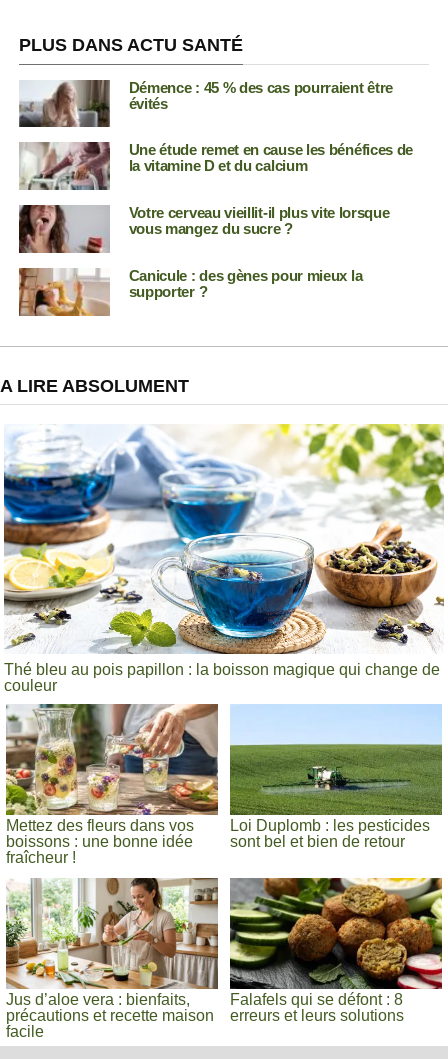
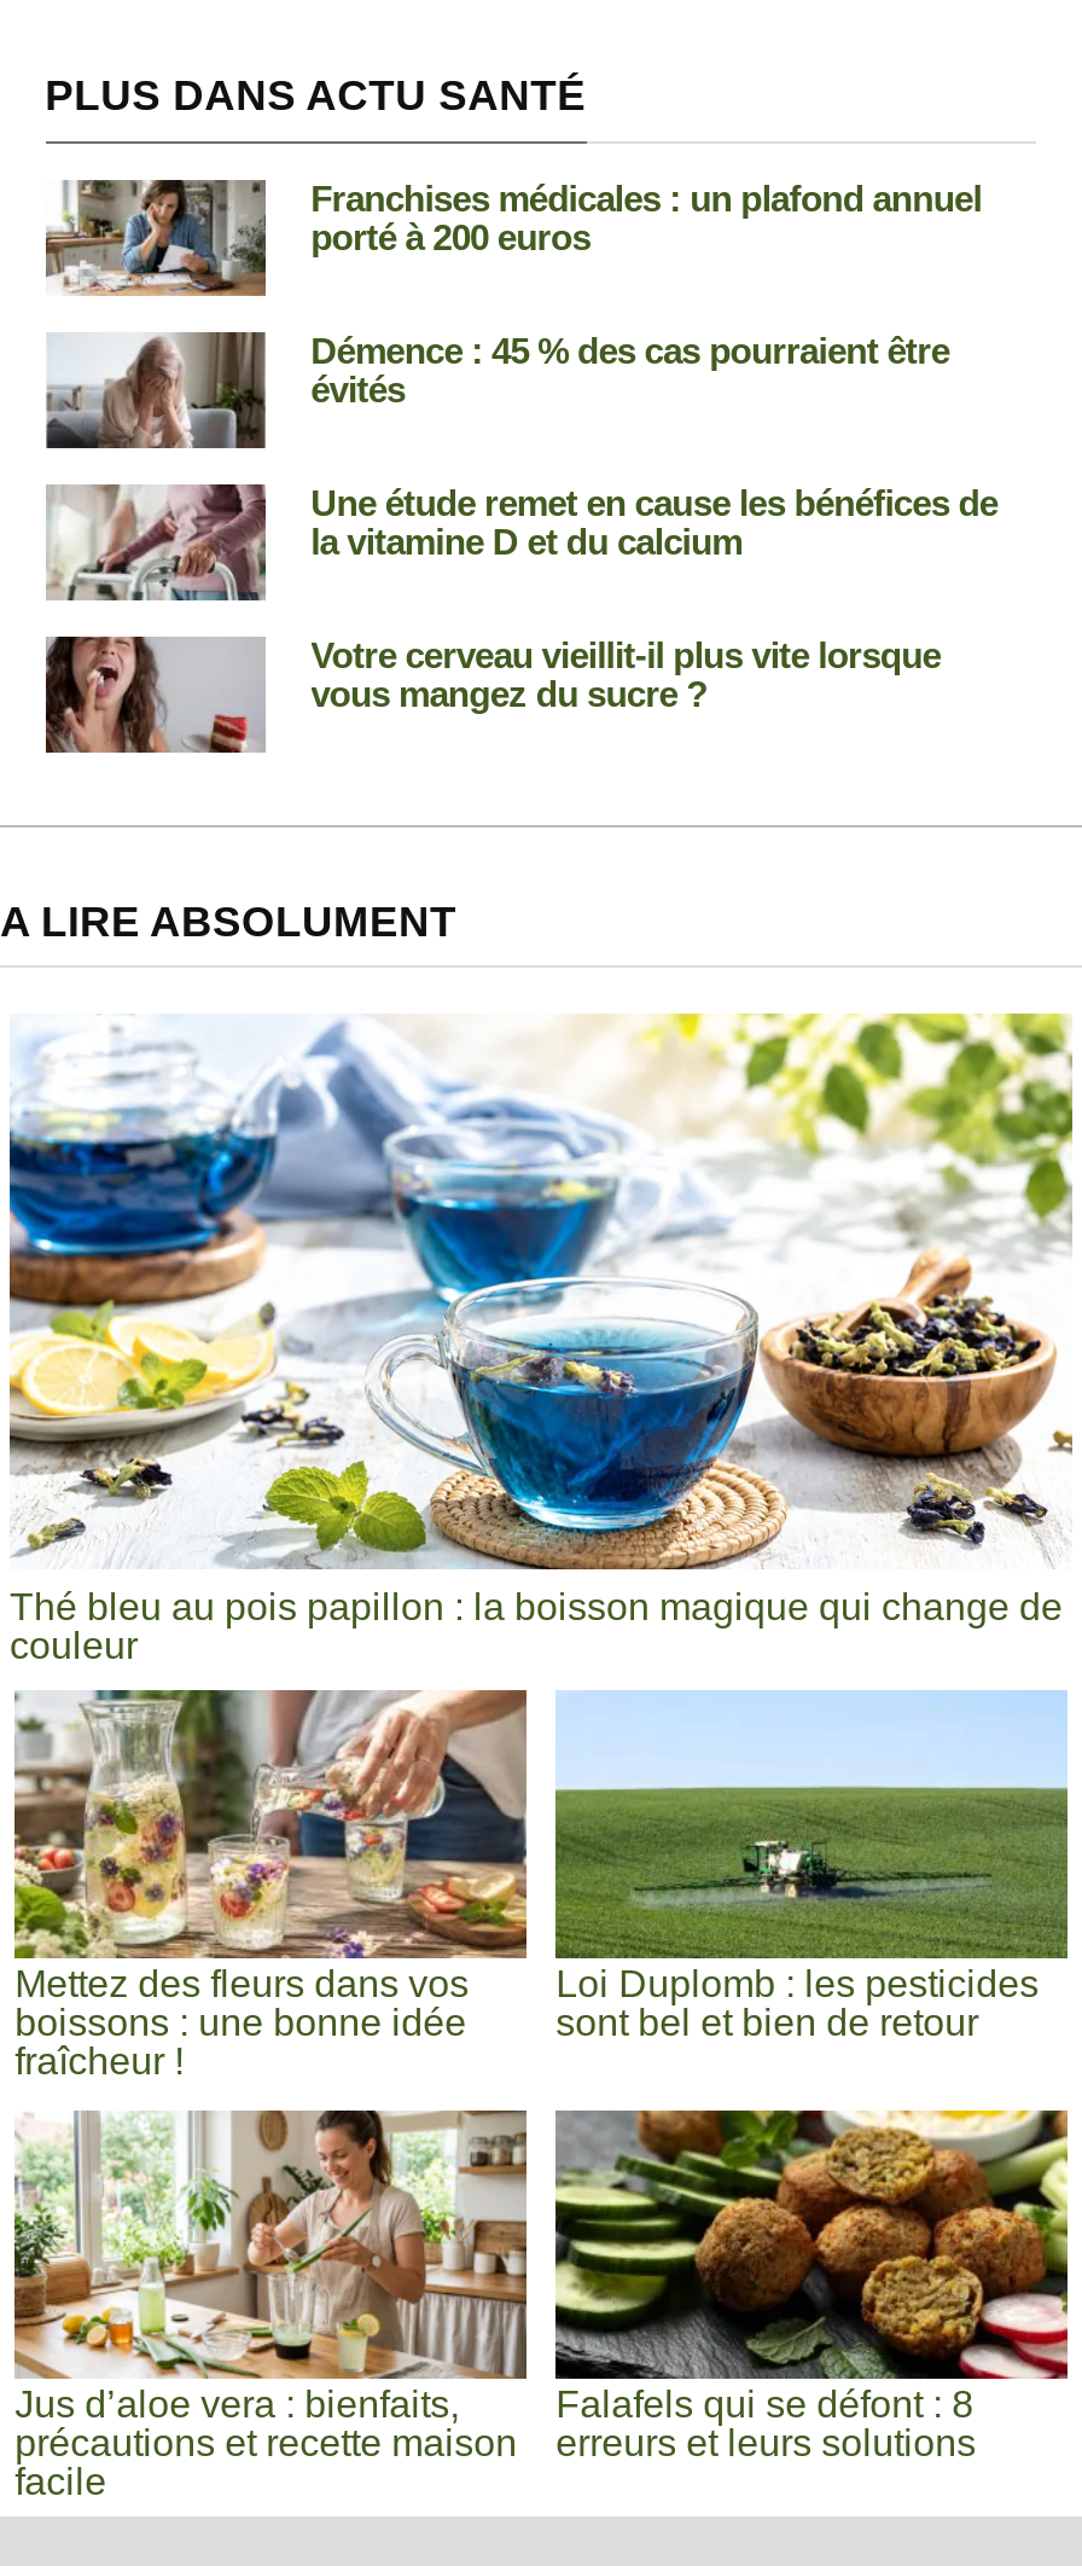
+ [image]
+ Franchises médicales : un plafond annuel
+ porté à 200 euros

moved down: [image] | Démence : 45 % des cas pourraient être | évités | Une étude remet en cause les bénéfices de | la vitamine D et du calcium | Votre cerveau vieillit-il plus vite lorsque | vous mangez du sucre ?

- [image]
- Canicule : des gènes pour mieux la
- supporter ?
